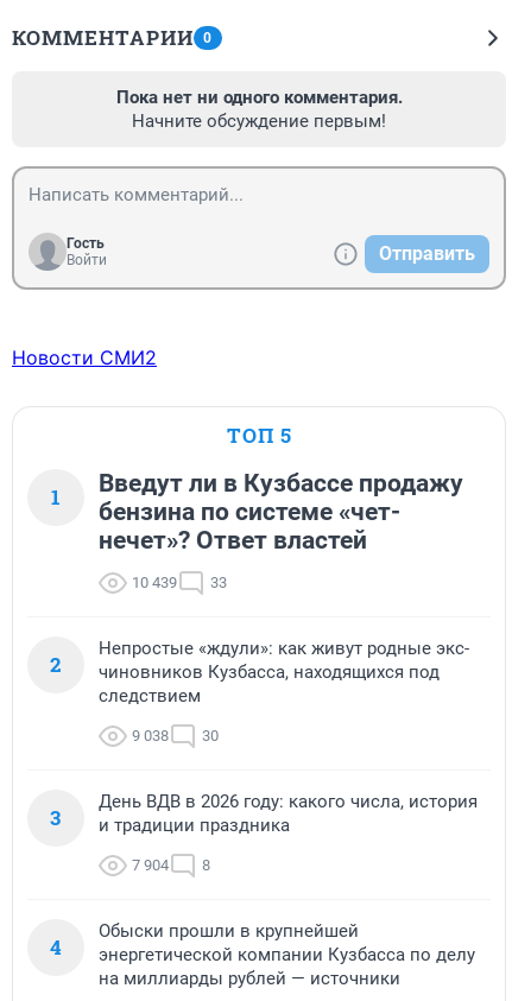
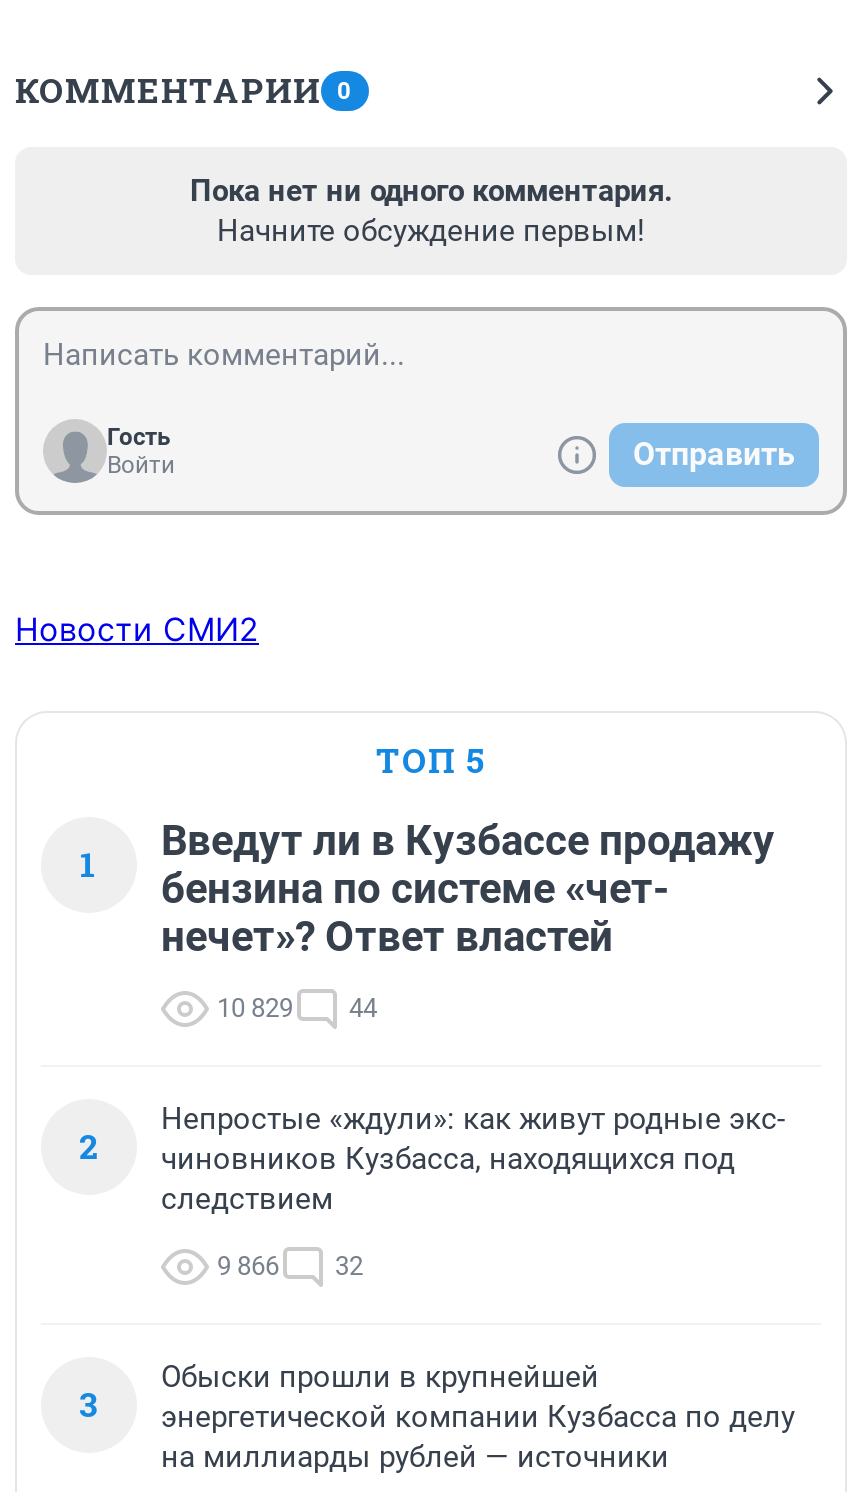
- 10 439
+ 10 829

- 33
+ 44

- 9 038
+ 9 866

- 30
+ 32

- День ВДВ в 2026 году: какого числа, история
- и традиции праздника
- 7 904
- 8
- 4
